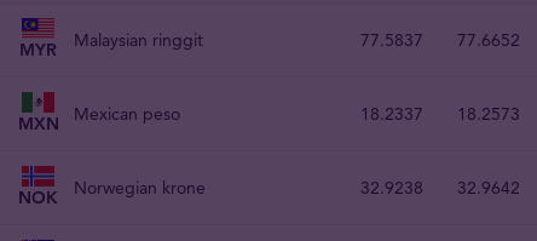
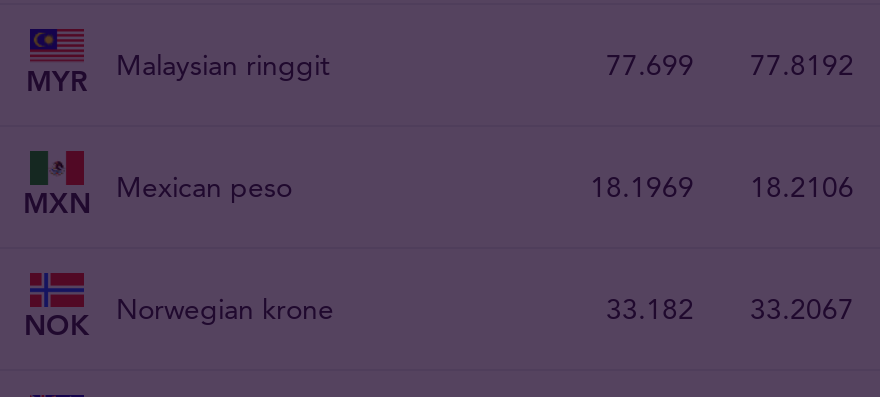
- 77.5837
+ 77.699

- 77.6652
+ 77.8192

- 18.2337
+ 18.1969

- 18.2573
+ 18.2106

- 32.9238
+ 33.182

- 32.9642
+ 33.2067
